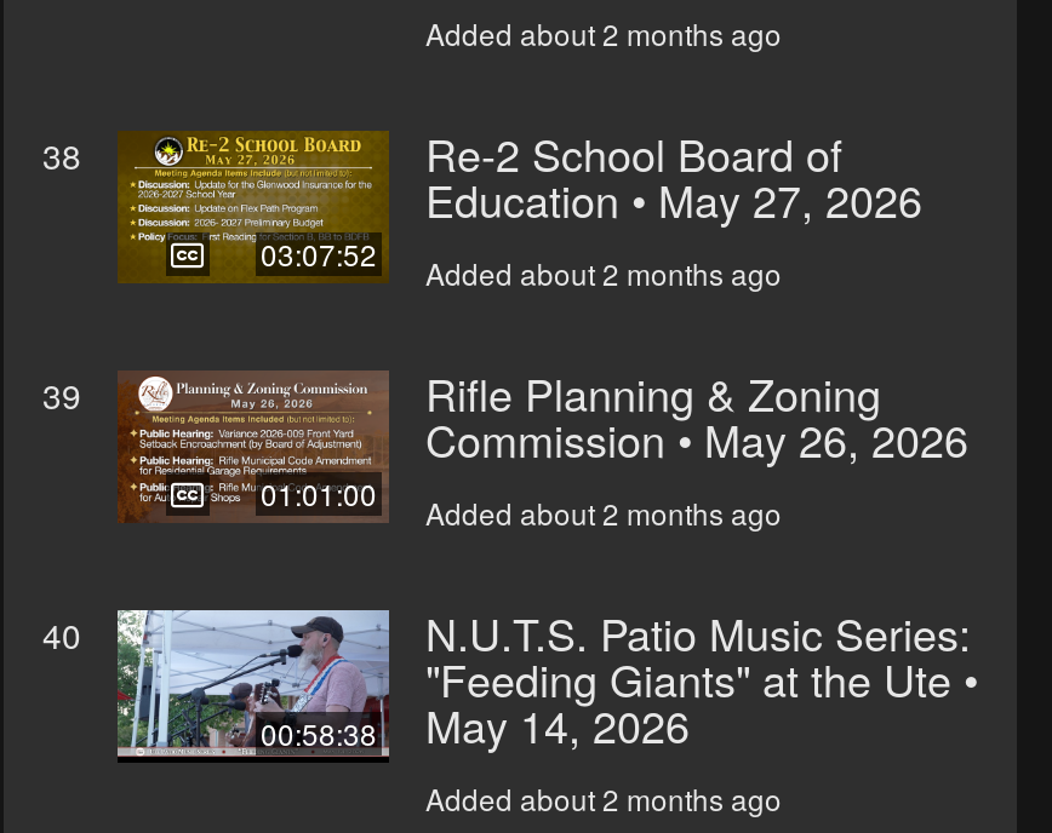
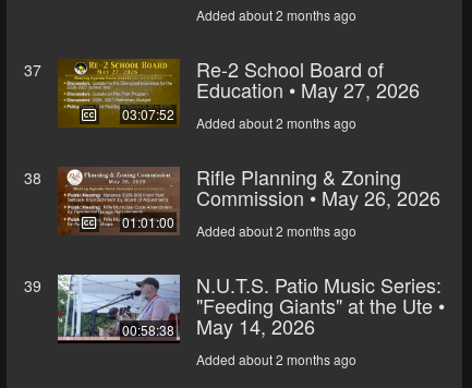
- 38
+ 37

- 39
+ 38

- 40
+ 39
